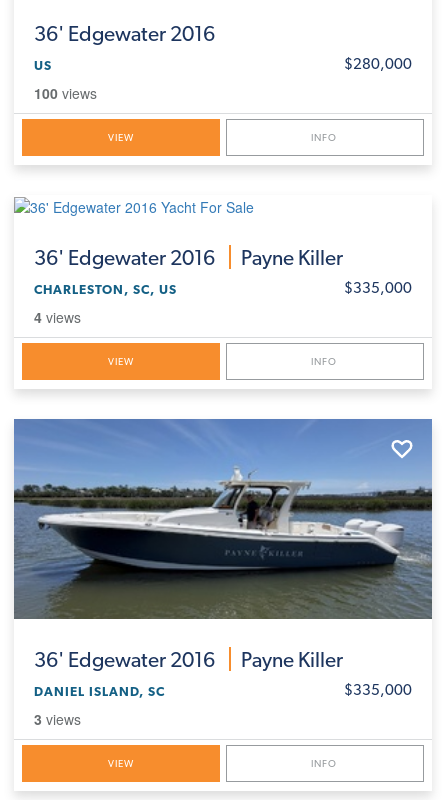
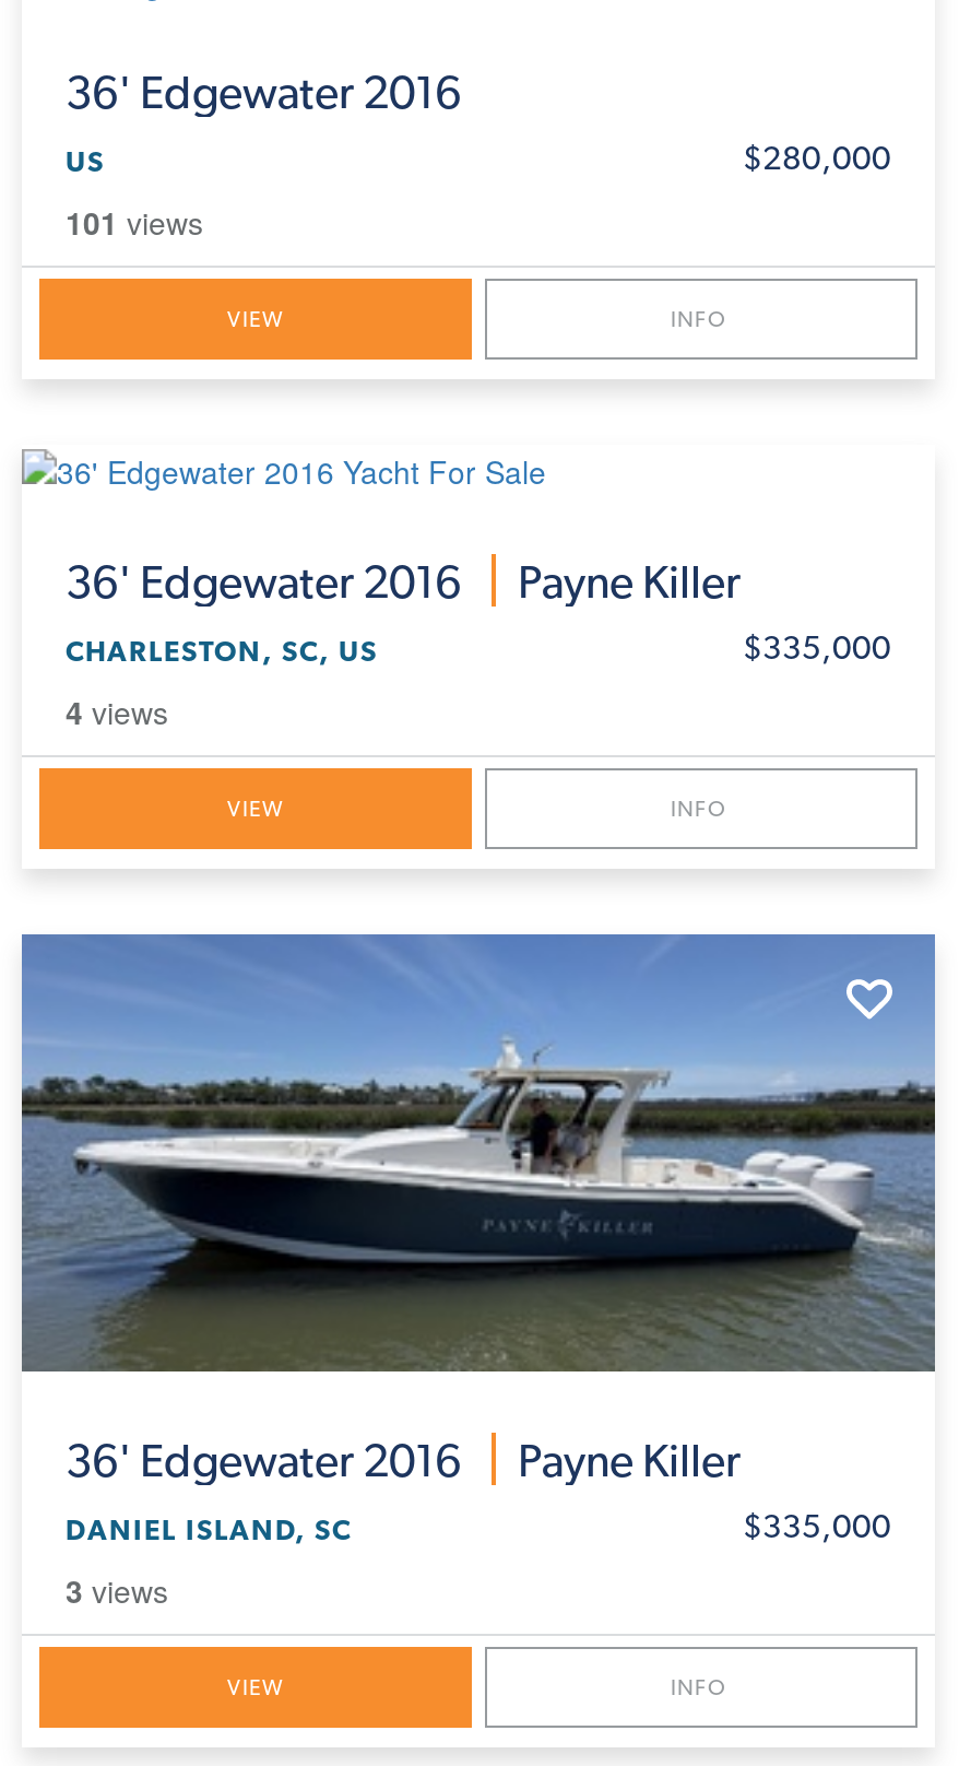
- 100 views
+ 101 views
